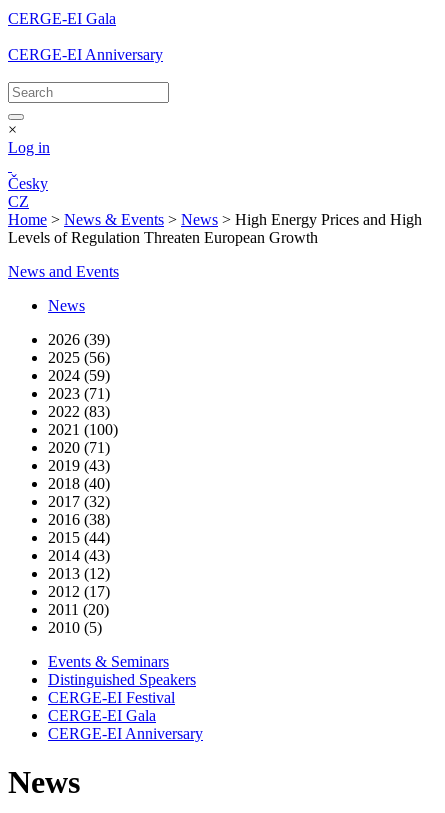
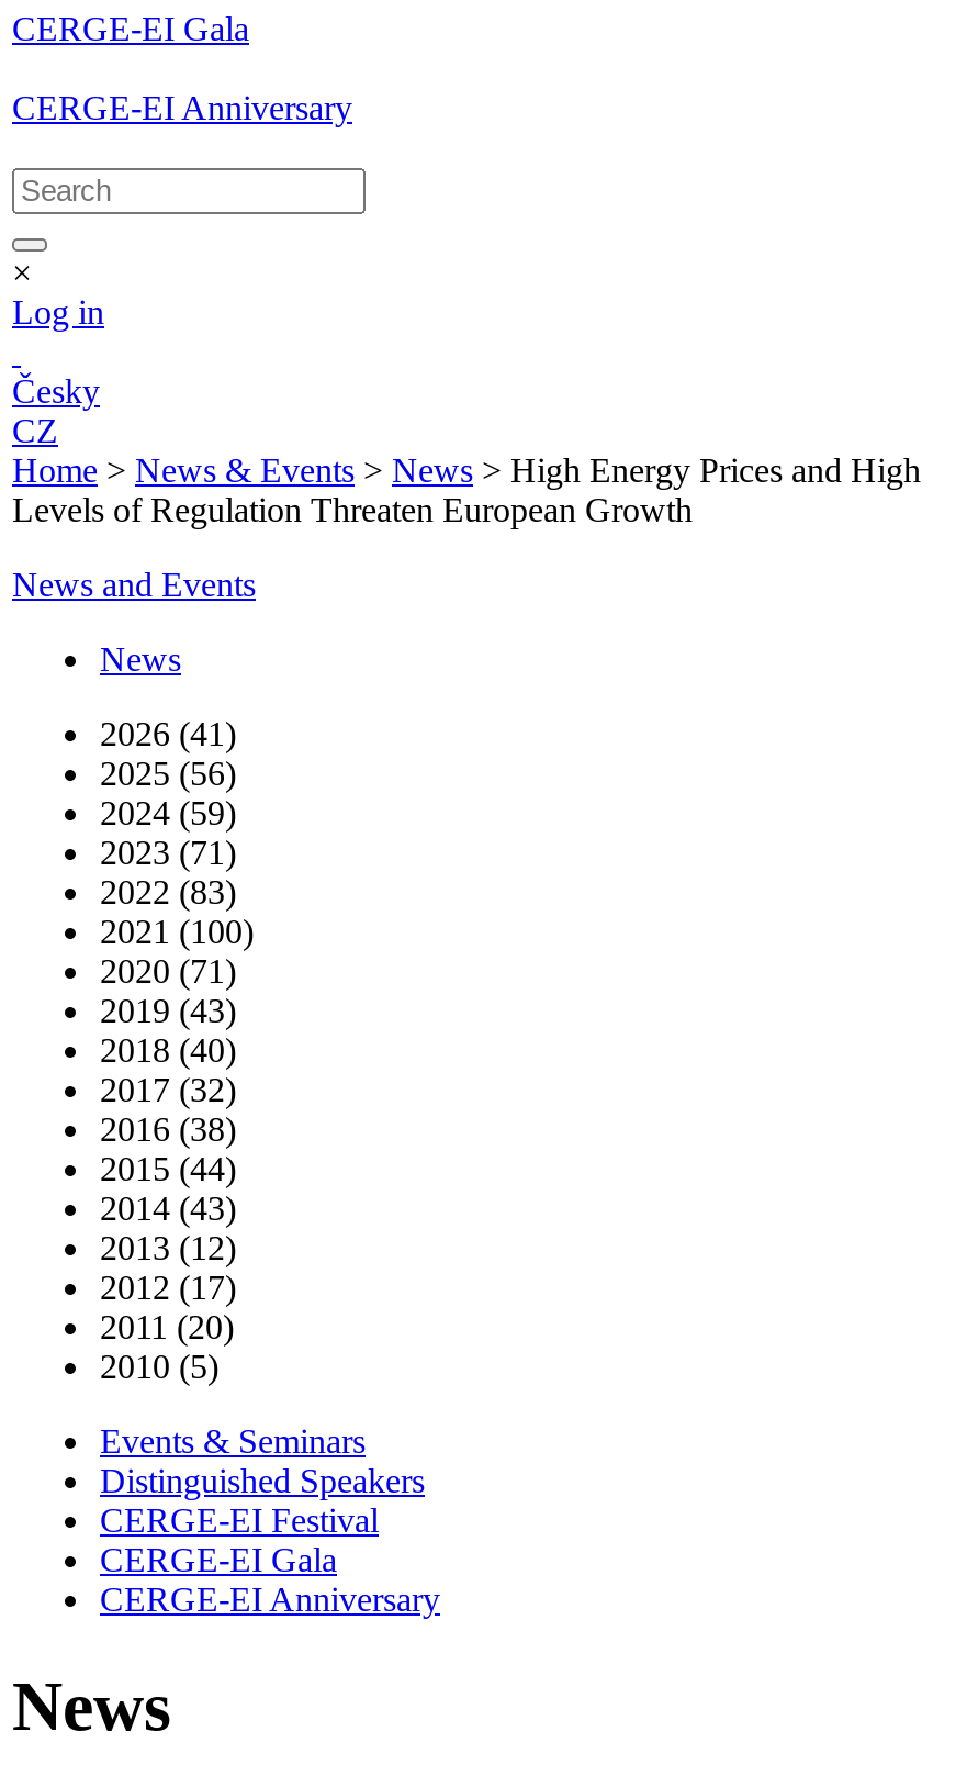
- 2026 (39)
+ 2026 (41)
